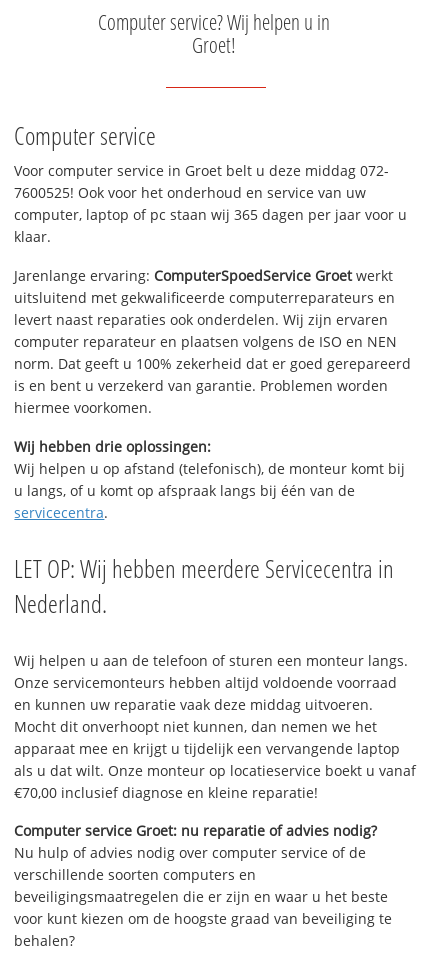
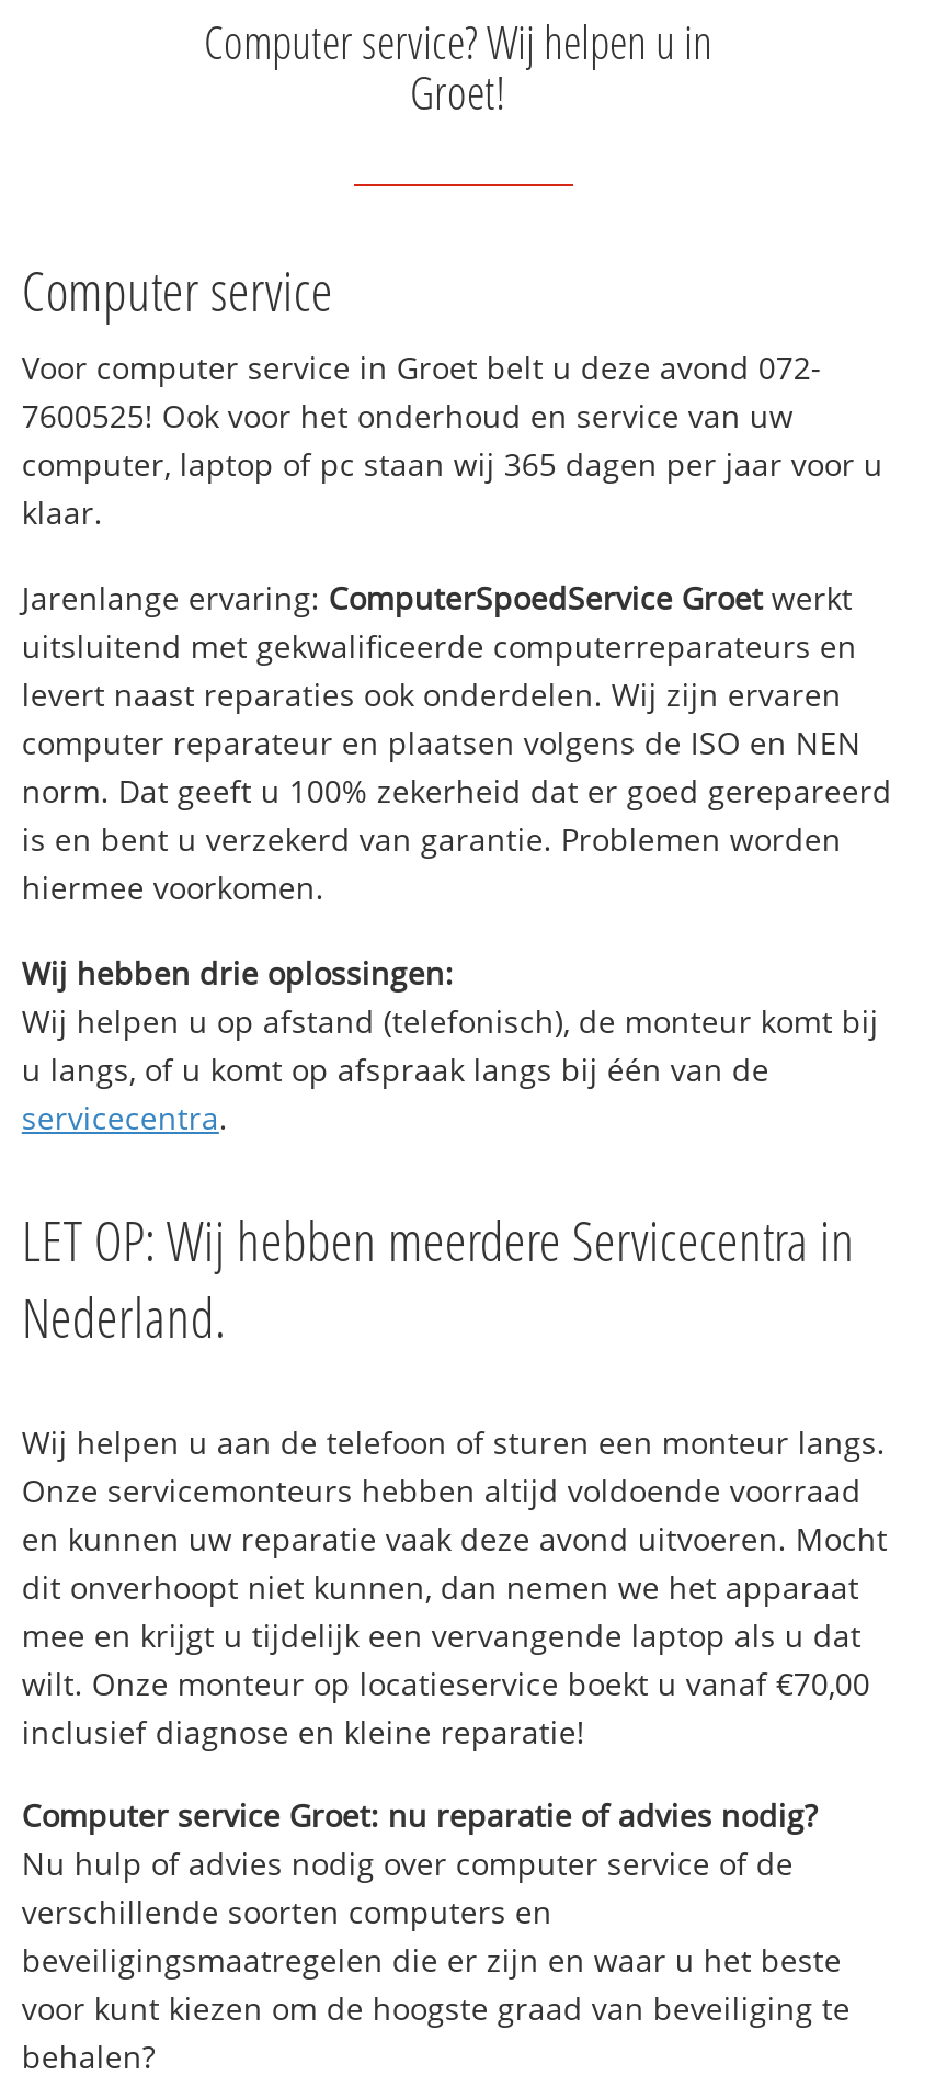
- Voor computer service in Groet belt u deze middag 072-
+ Voor computer service in Groet belt u deze avond 072-

- en kunnen uw reparatie vaak deze middag uitvoeren.
- Mocht dit onverhoopt niet kunnen, dan nemen we het
- apparaat mee en krijgt u tijdelijk een vervangende laptop
- als u dat wilt. Onze monteur op locatieservice boekt u vanaf
- €70,00 inclusief diagnose en kleine reparatie!
+ en kunnen uw reparatie vaak deze avond uitvoeren. Mocht
+ dit onverhoopt niet kunnen, dan nemen we het apparaat
+ mee en krijgt u tijdelijk een vervangende laptop als u dat
+ wilt. Onze monteur op locatieservice boekt u vanaf €70,00
+ inclusief diagnose en kleine reparatie!
